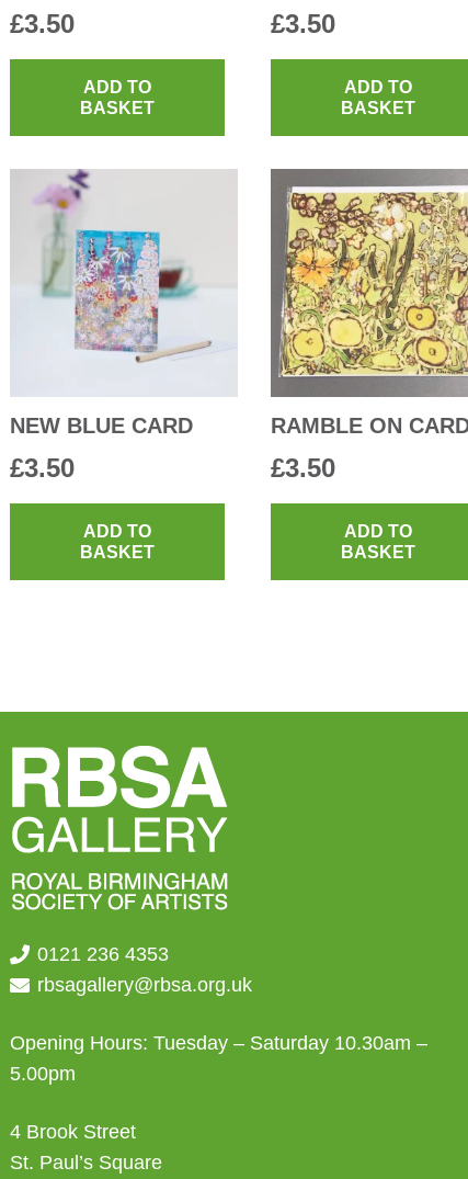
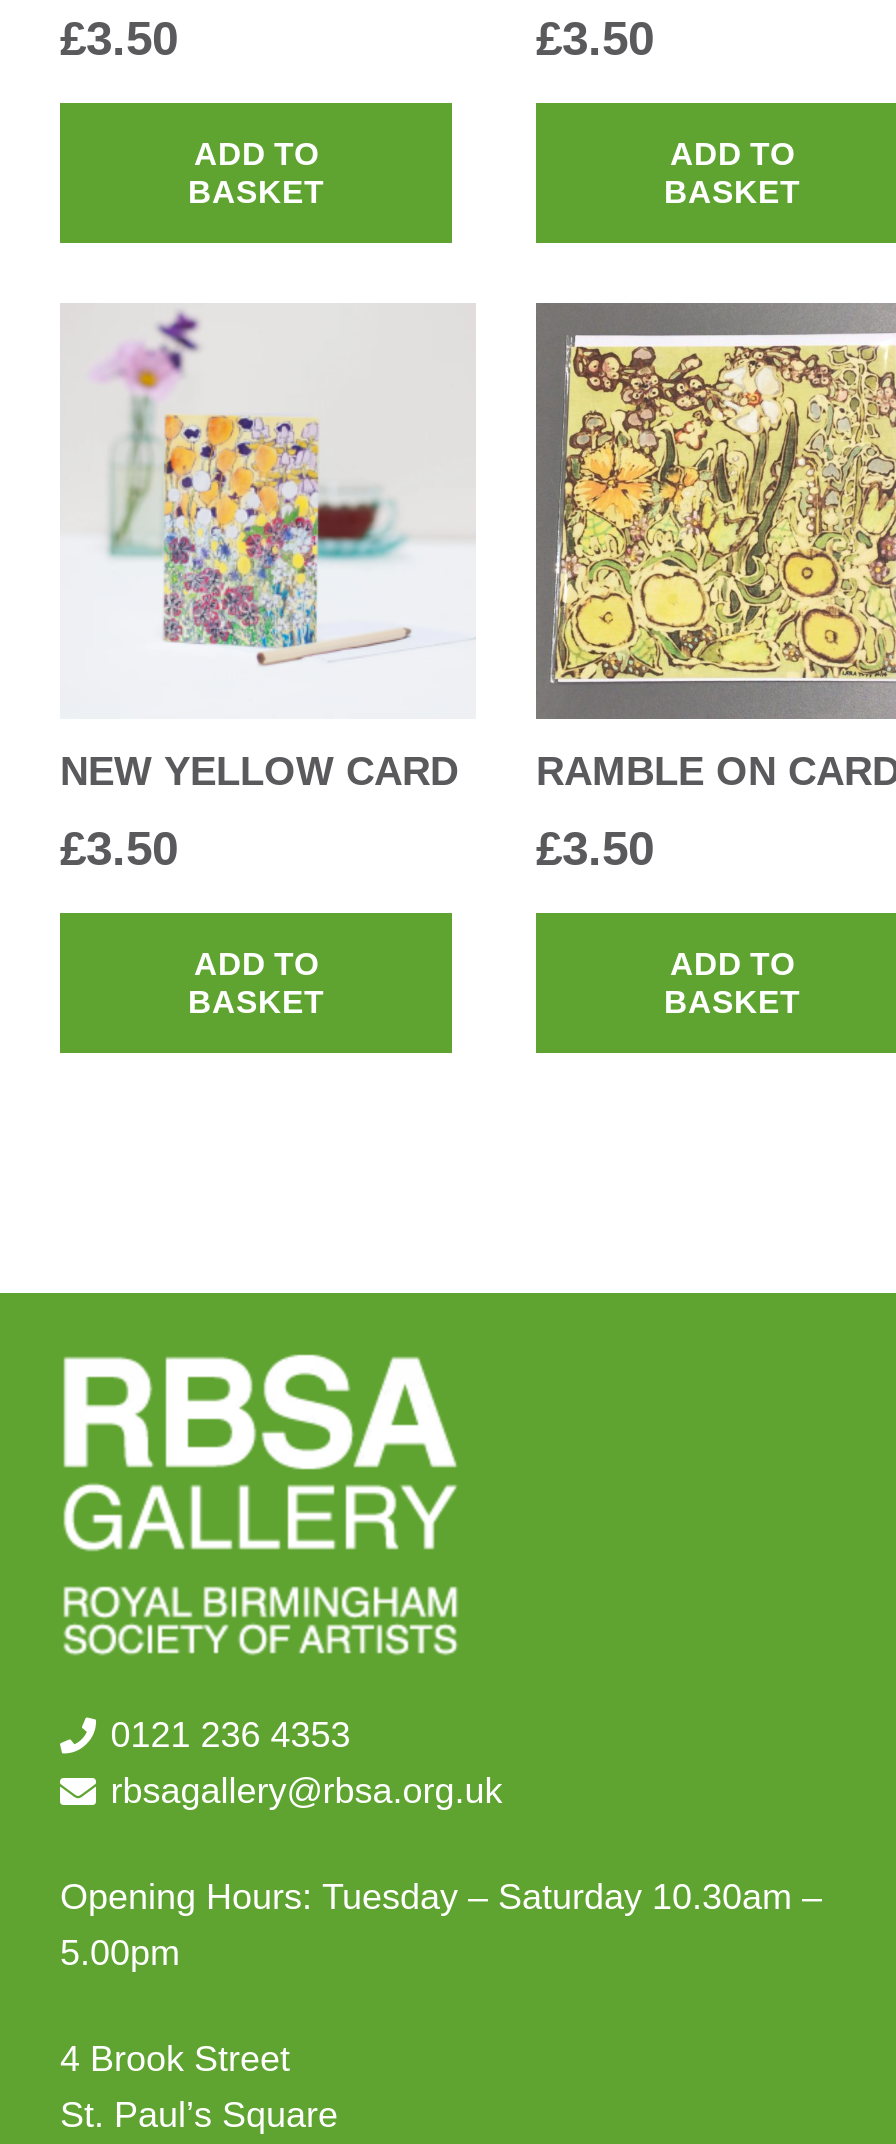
- [image]
+ [image]

- NEW BLUE CARD
+ NEW YELLOW CARD
